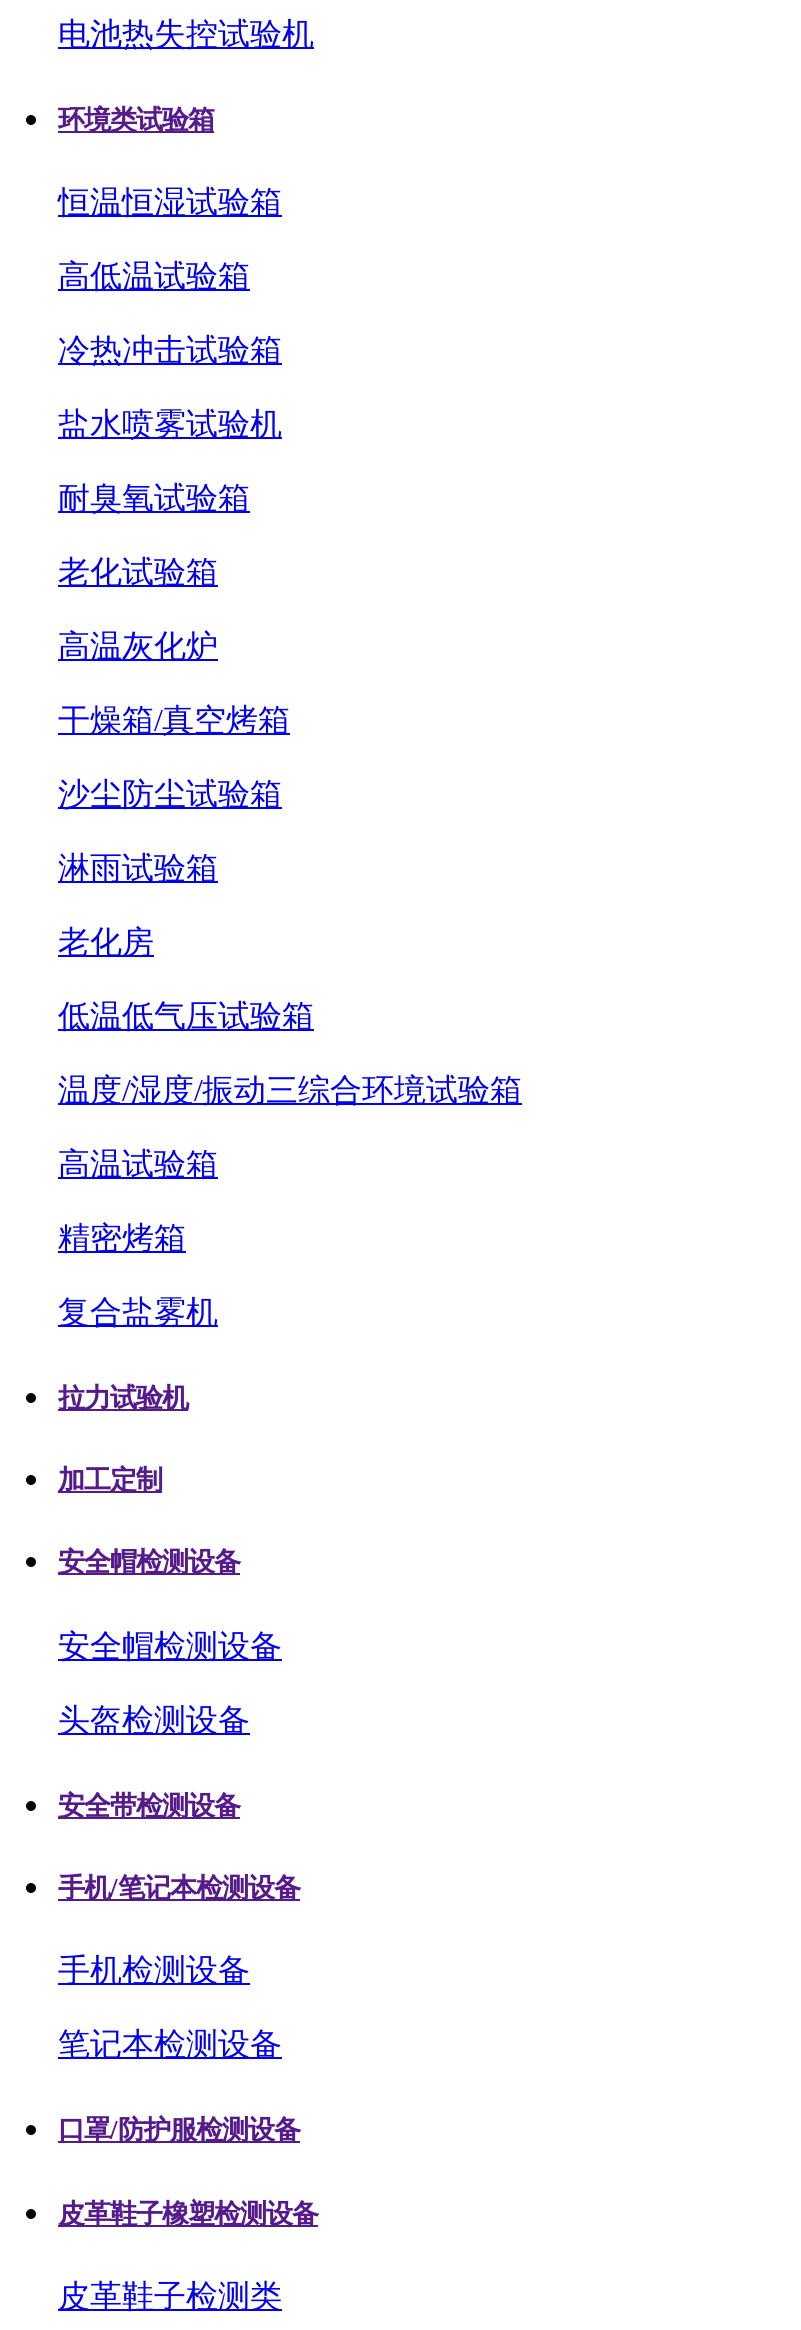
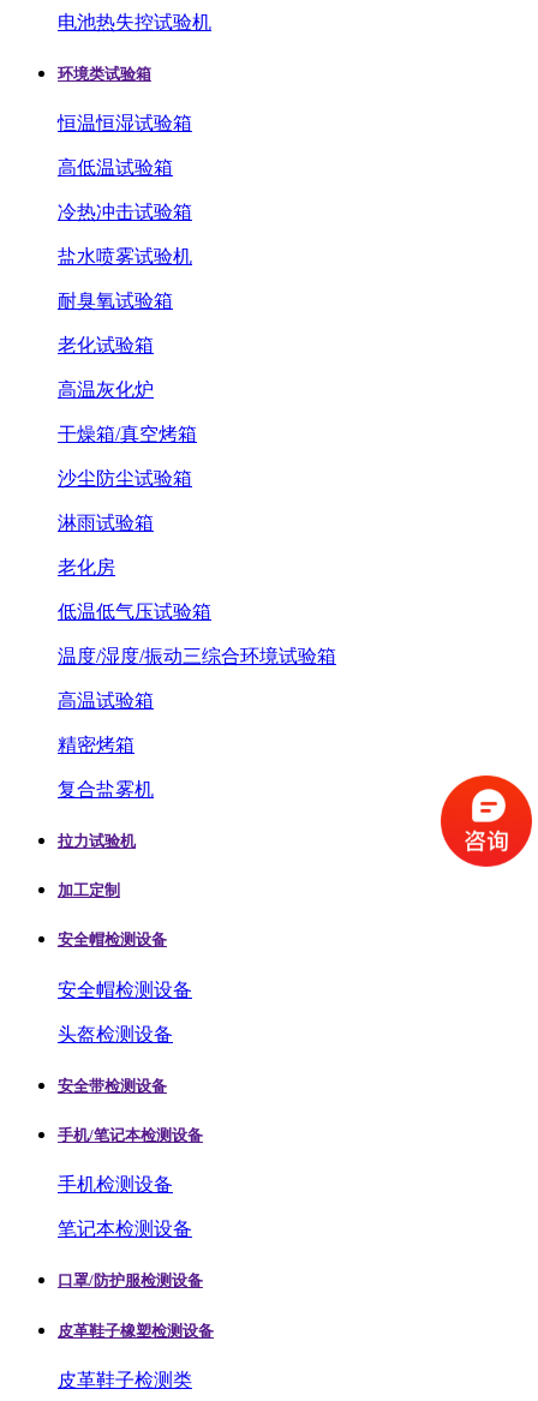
+ [image]
